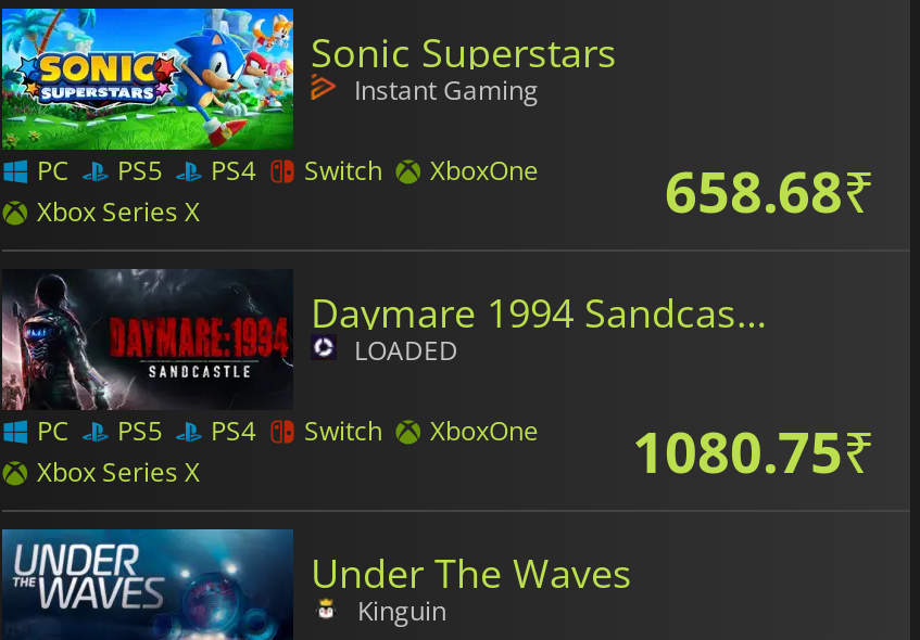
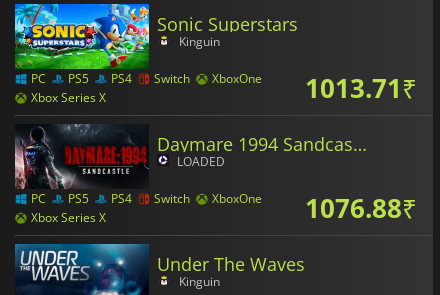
- Instant Gaming
+ Kinguin

- 658.68₹
+ 1013.71₹

- 1080.75₹
+ 1076.88₹
